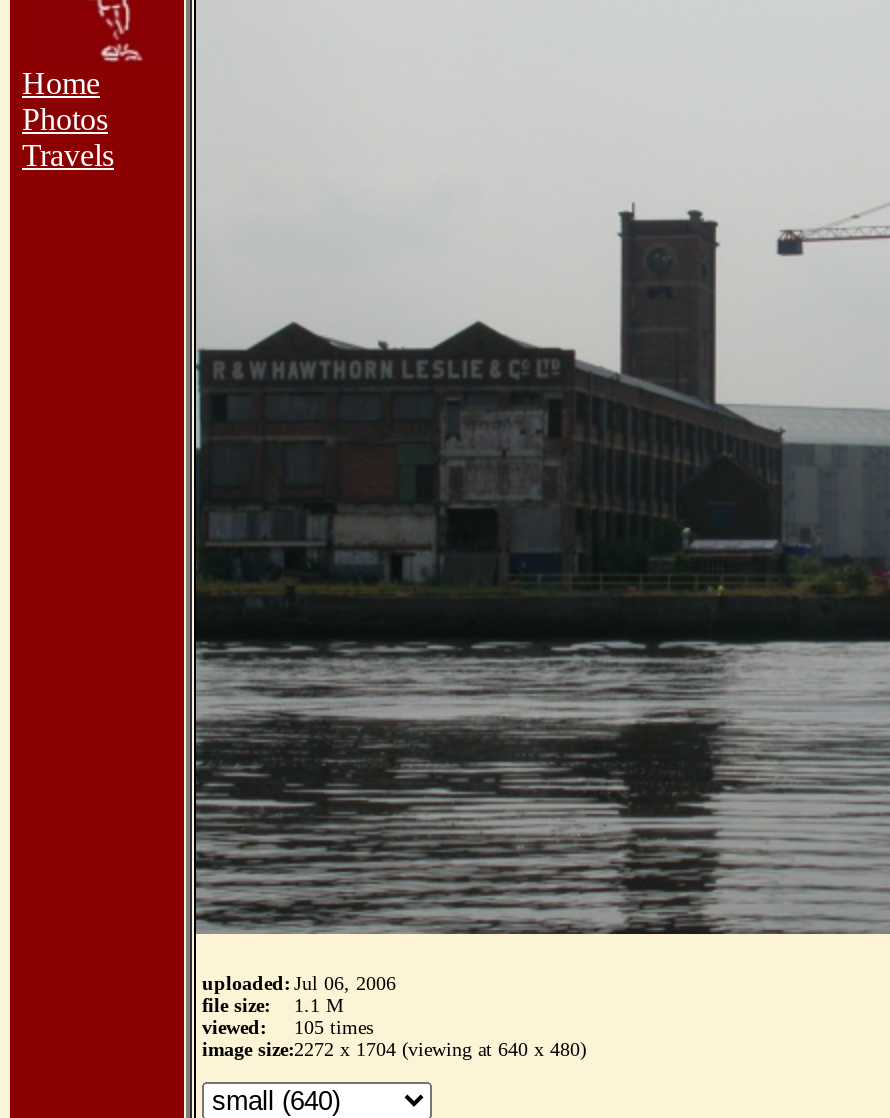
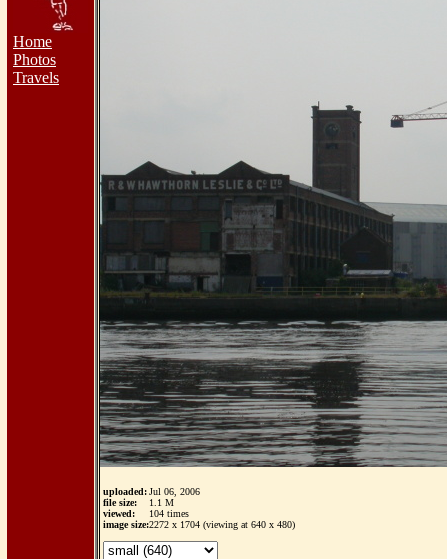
- viewed: 105 times
+ viewed: 104 times
